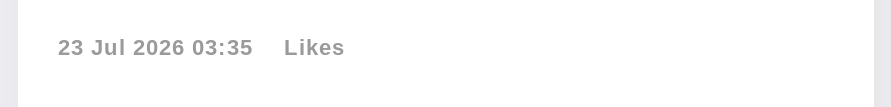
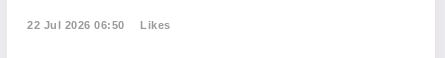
- 23 Jul 2026 03:35 Likes
+ 22 Jul 2026 06:50 Likes
